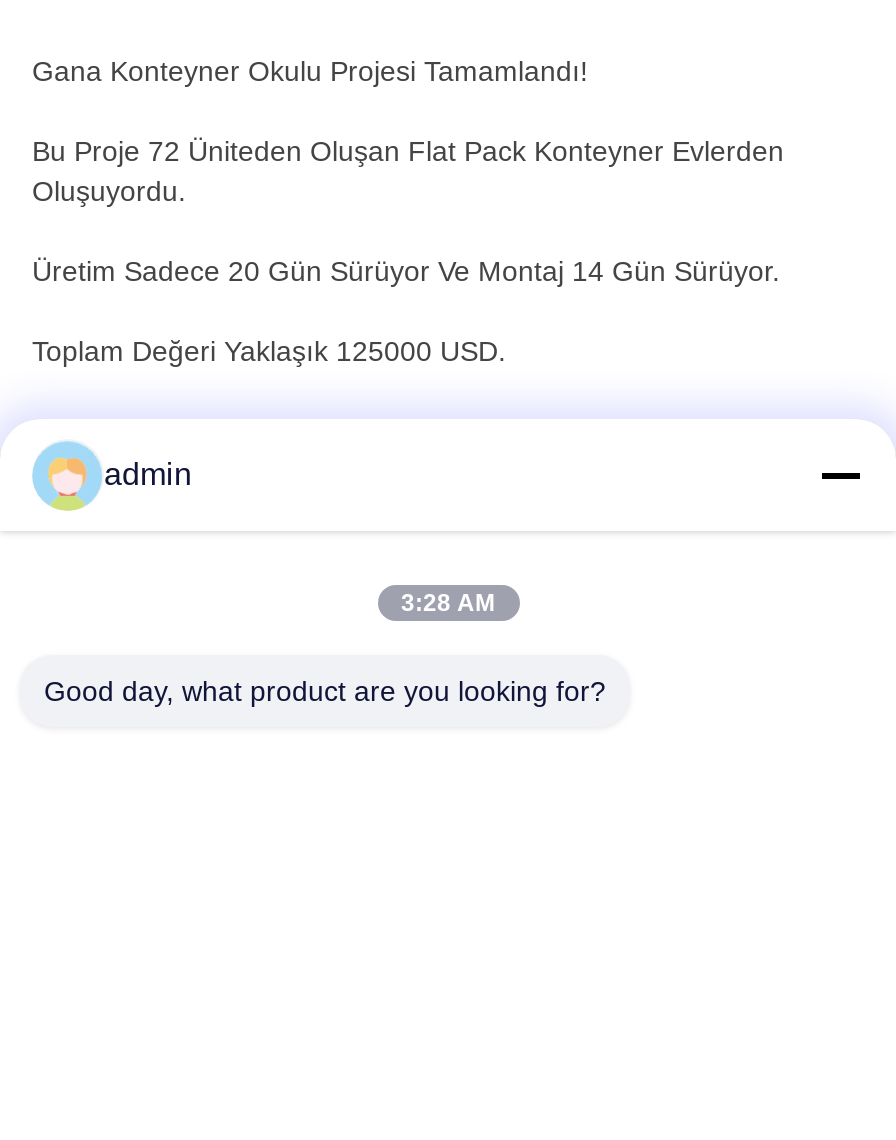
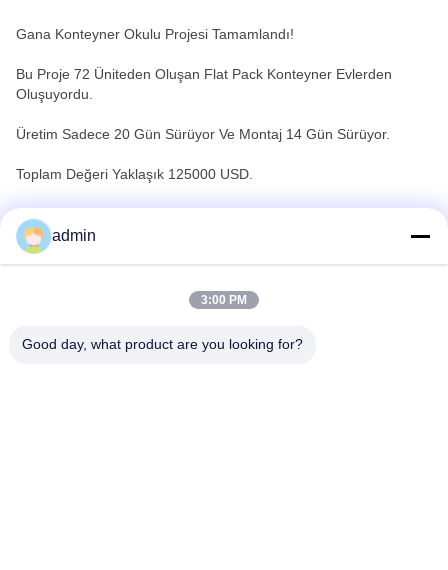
- 3:28 AM
+ 3:00 PM
